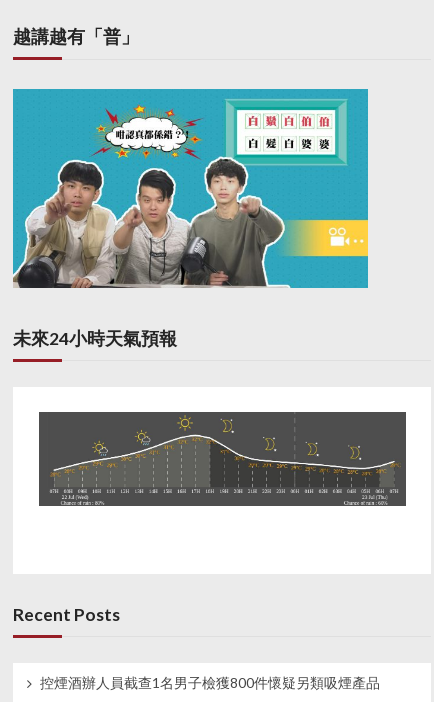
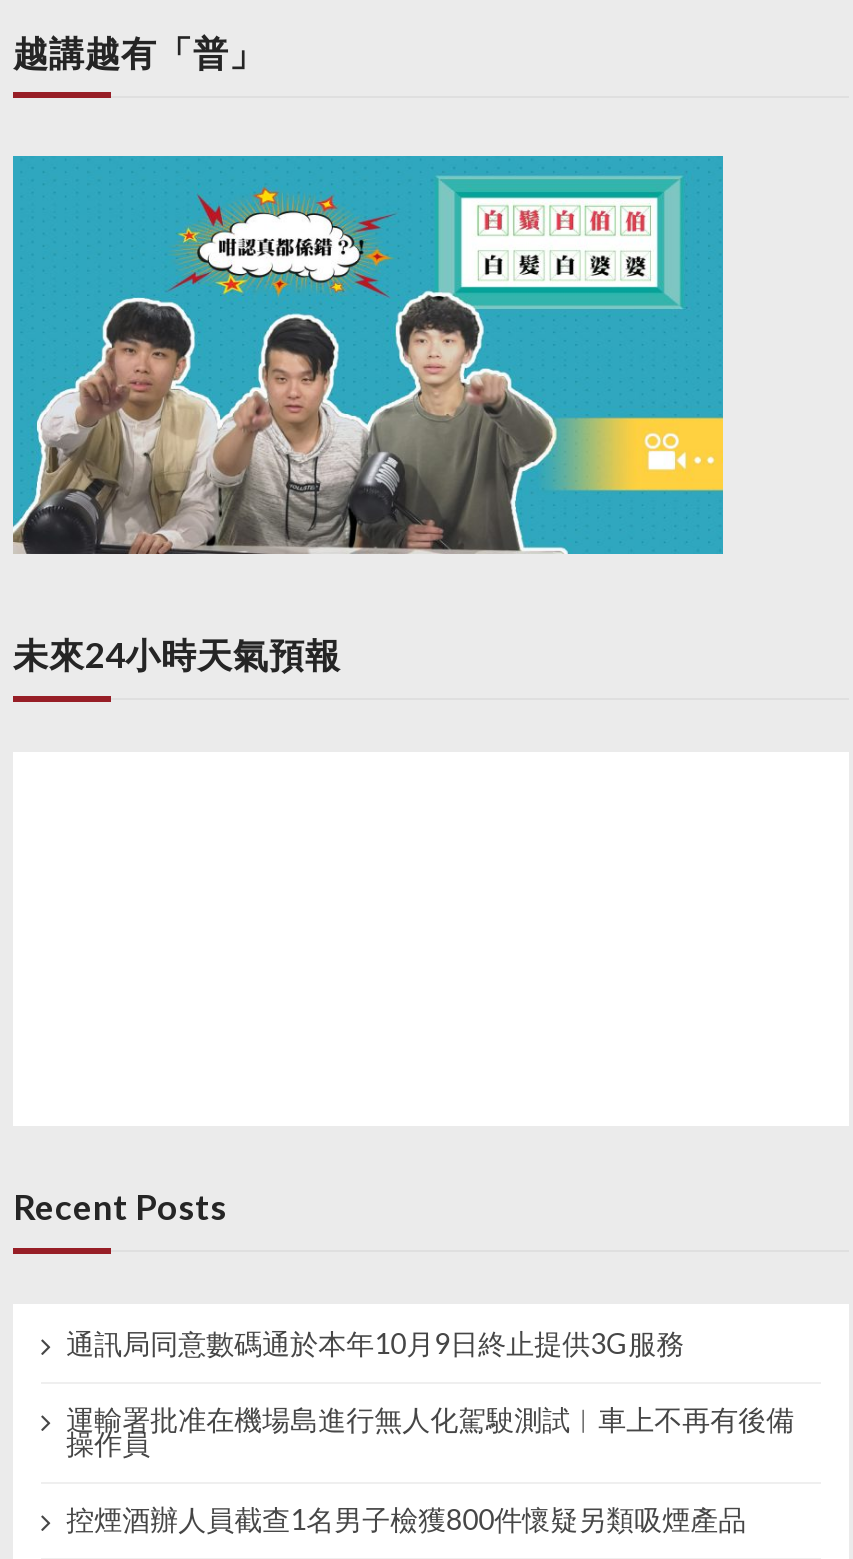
- [image]

+ 通訊局同意數碼通於本年10月9日終止提供3G服務
+ 運輸署批准在機場島進行無人化駕駛測試︱車上不再有後備
+ 操作員
